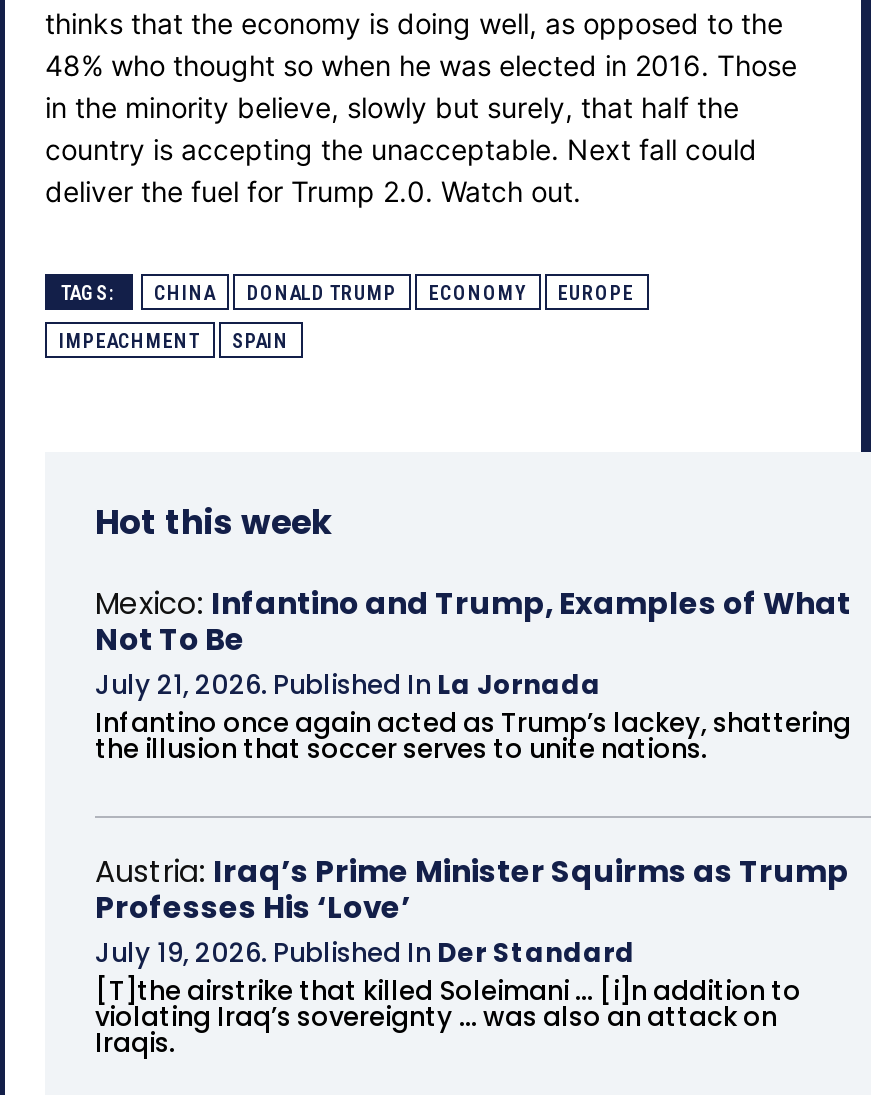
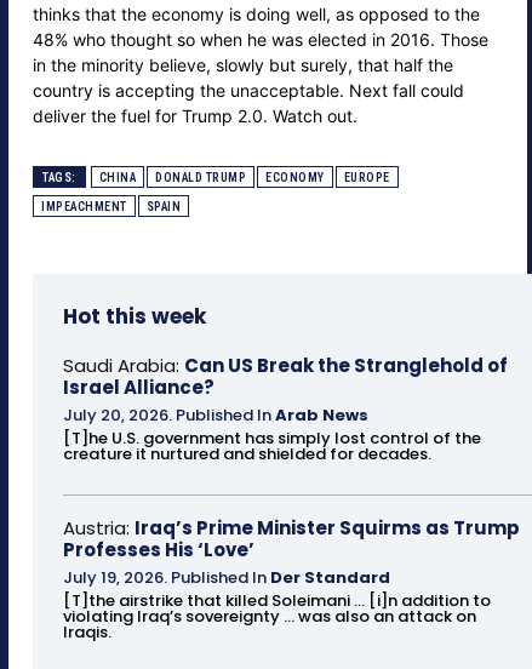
- Mexico: Infantino and Trump, Examples of What
- Not To Be
- July 21, 2026. Published In La Jornada
- Infantino once again acted as Trump’s lackey, shattering
- the illusion that soccer serves to unite nations.
+ Saudi Arabia: Can US Break the Stranglehold of
+ Israel Alliance?
+ July 20, 2026. Published In Arab News
+ [T]he U.S. government has simply lost control of the
+ creature it nurtured and shielded for decades.
